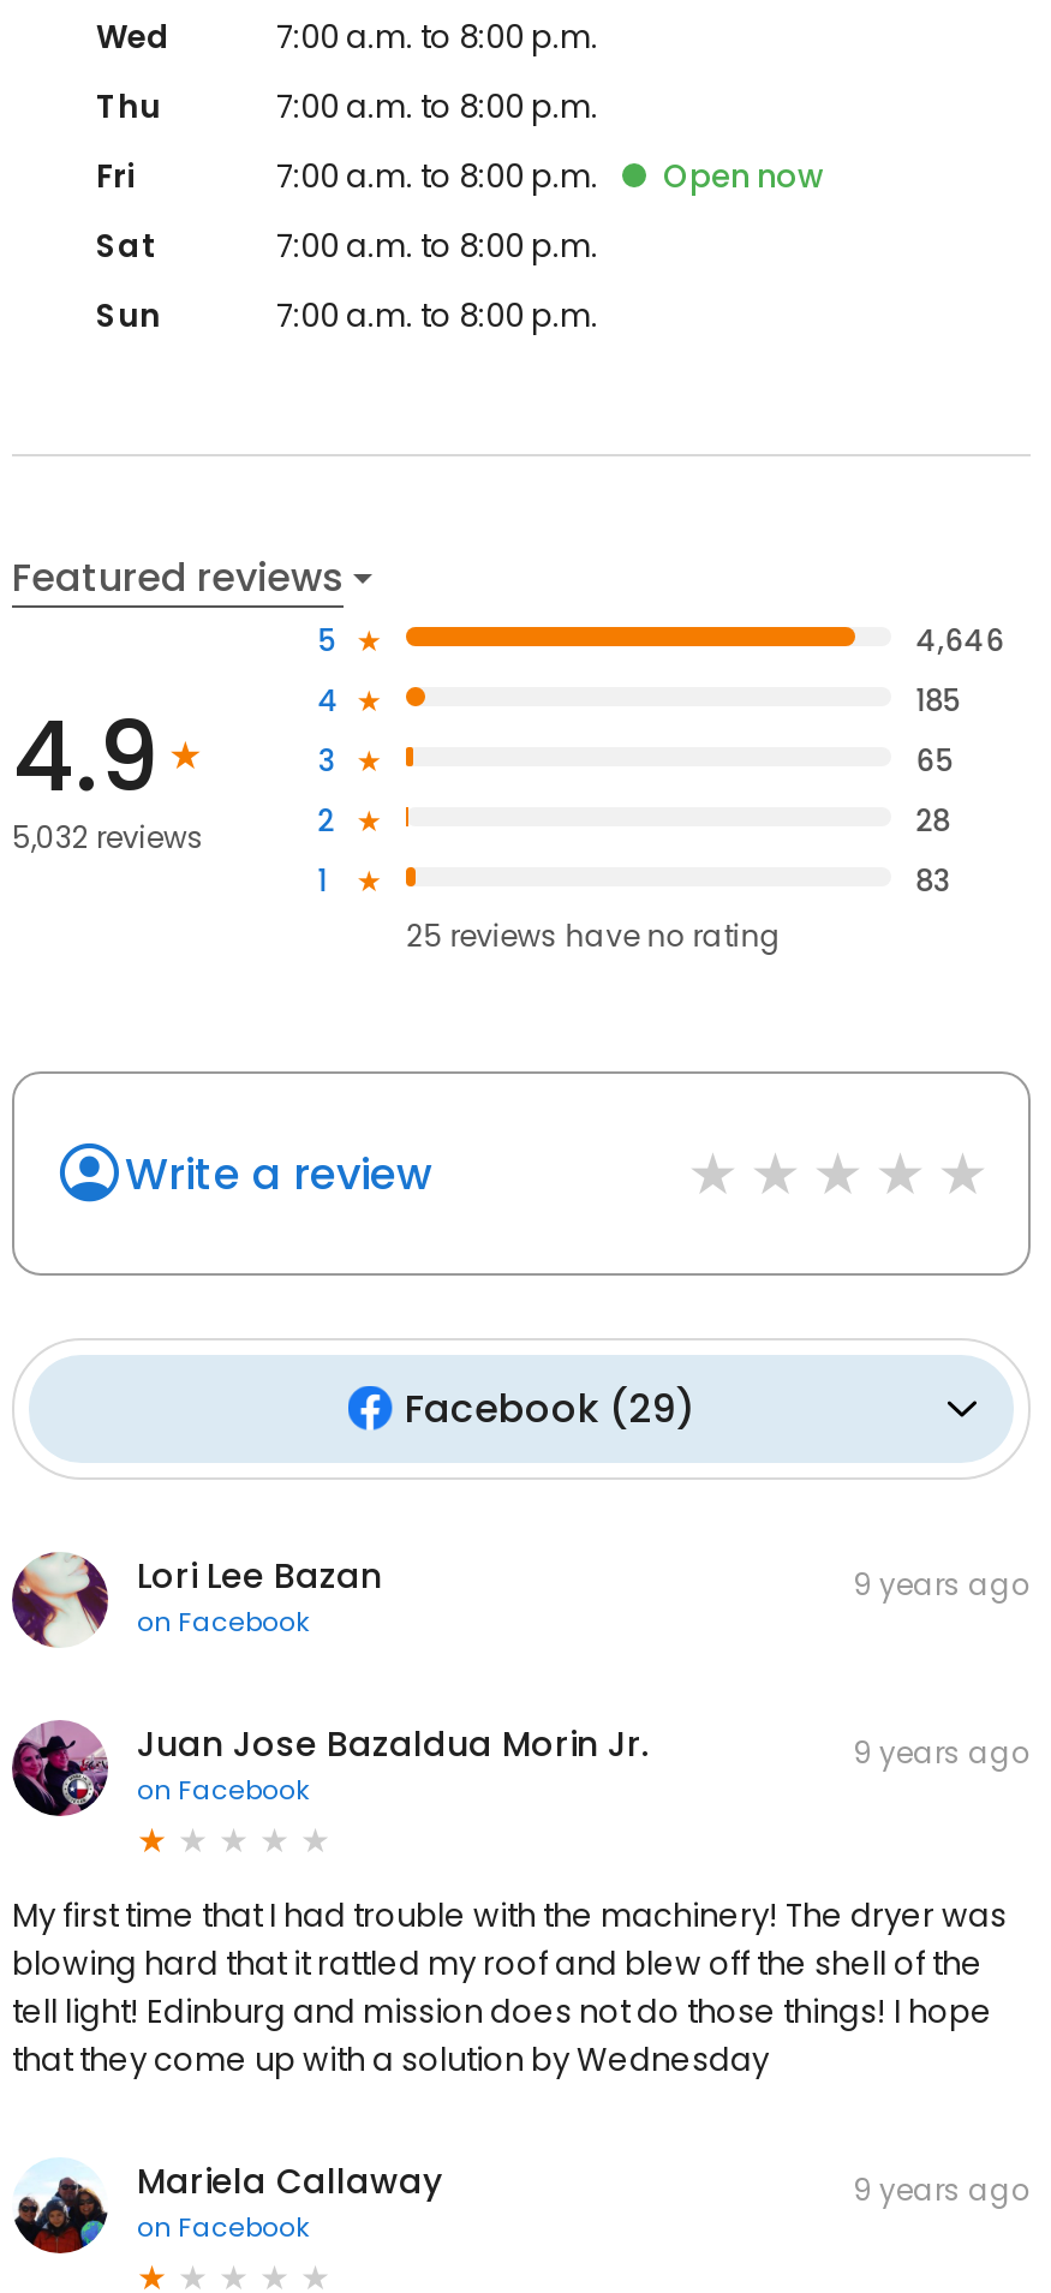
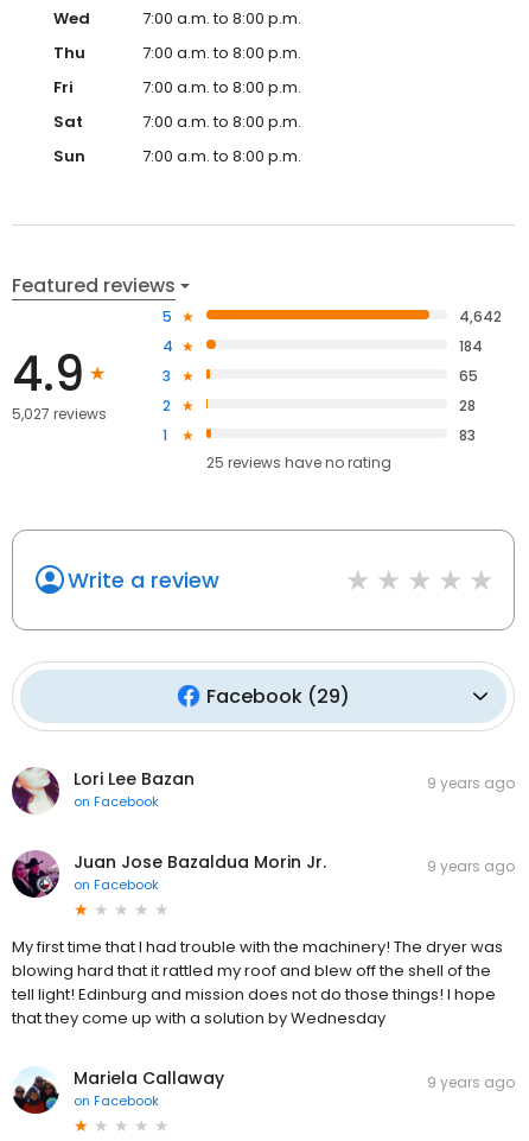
- Open now

- 4,646
+ 4,642

- 185
+ 184

- 5,032 reviews
+ 5,027 reviews
